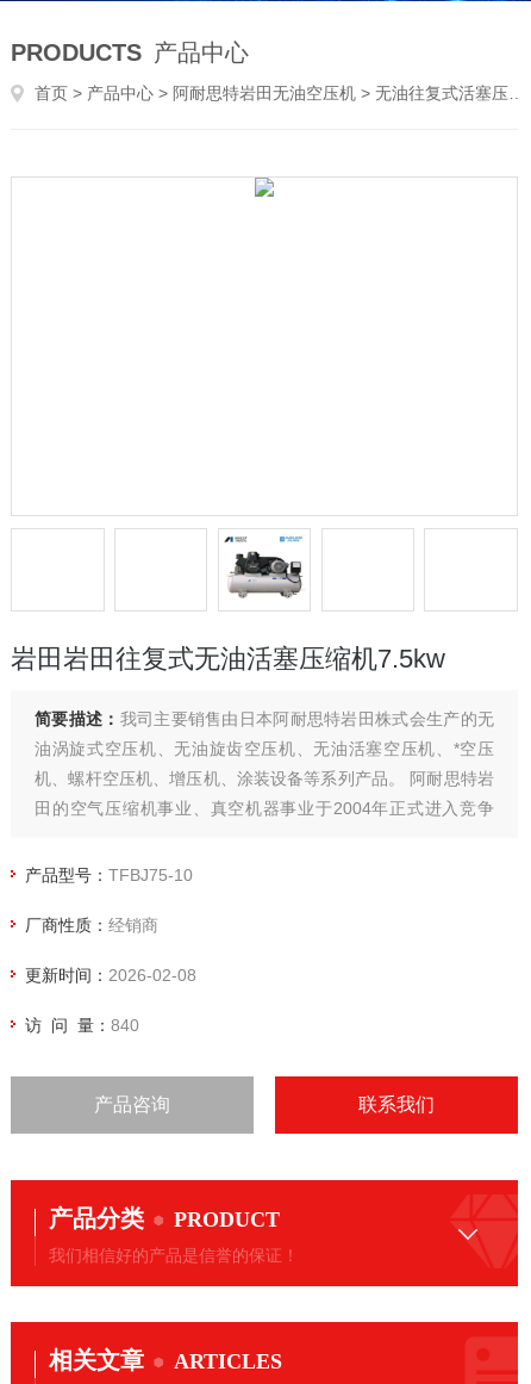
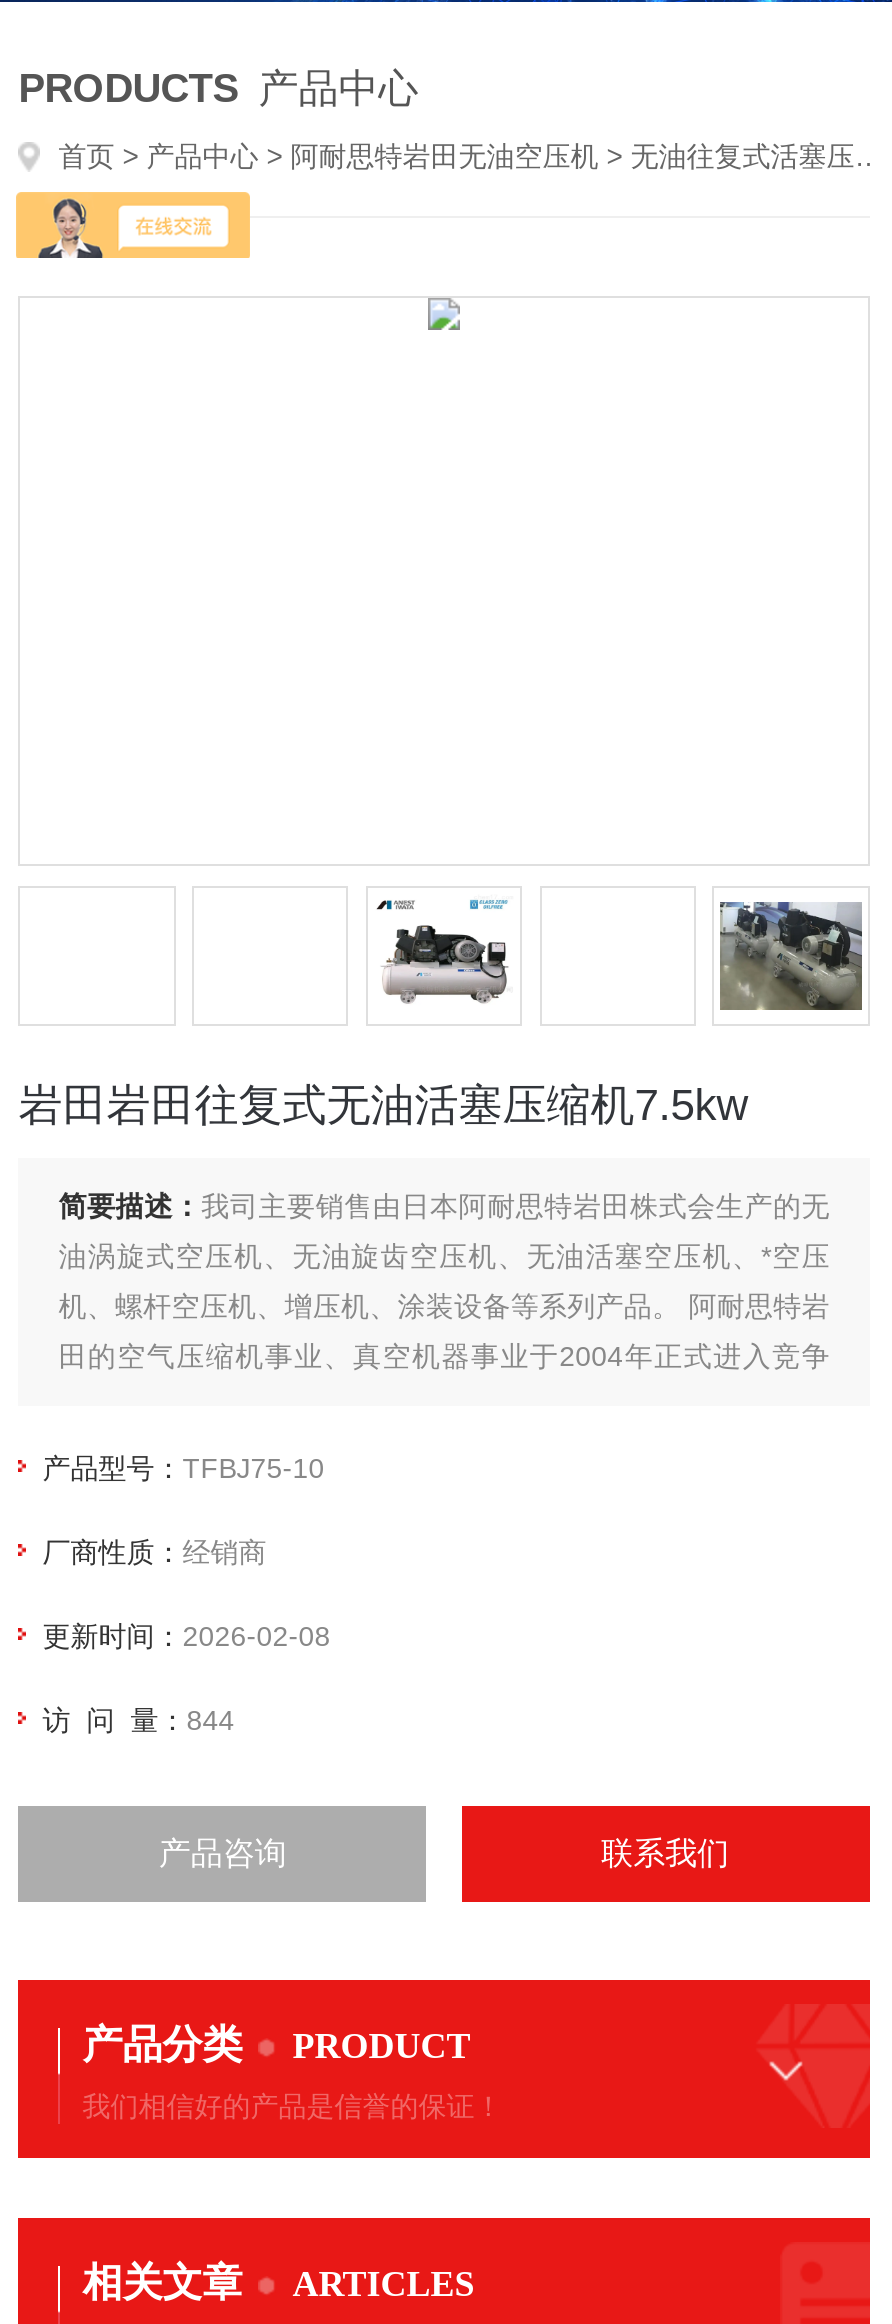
+ [image]

+ [image]

- 访 问 量：840
+ 访 问 量：844
